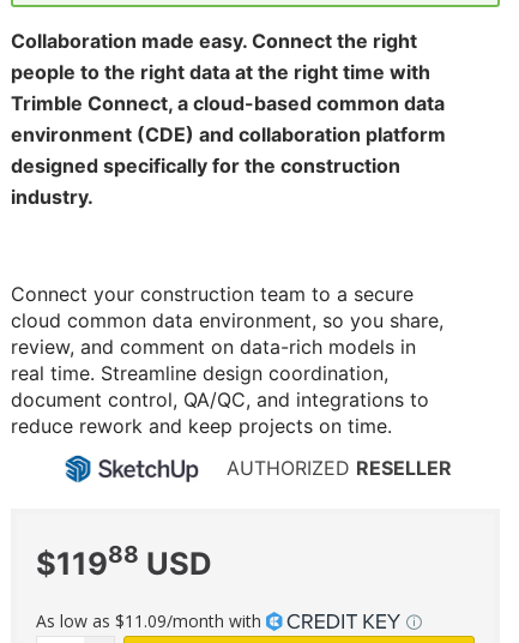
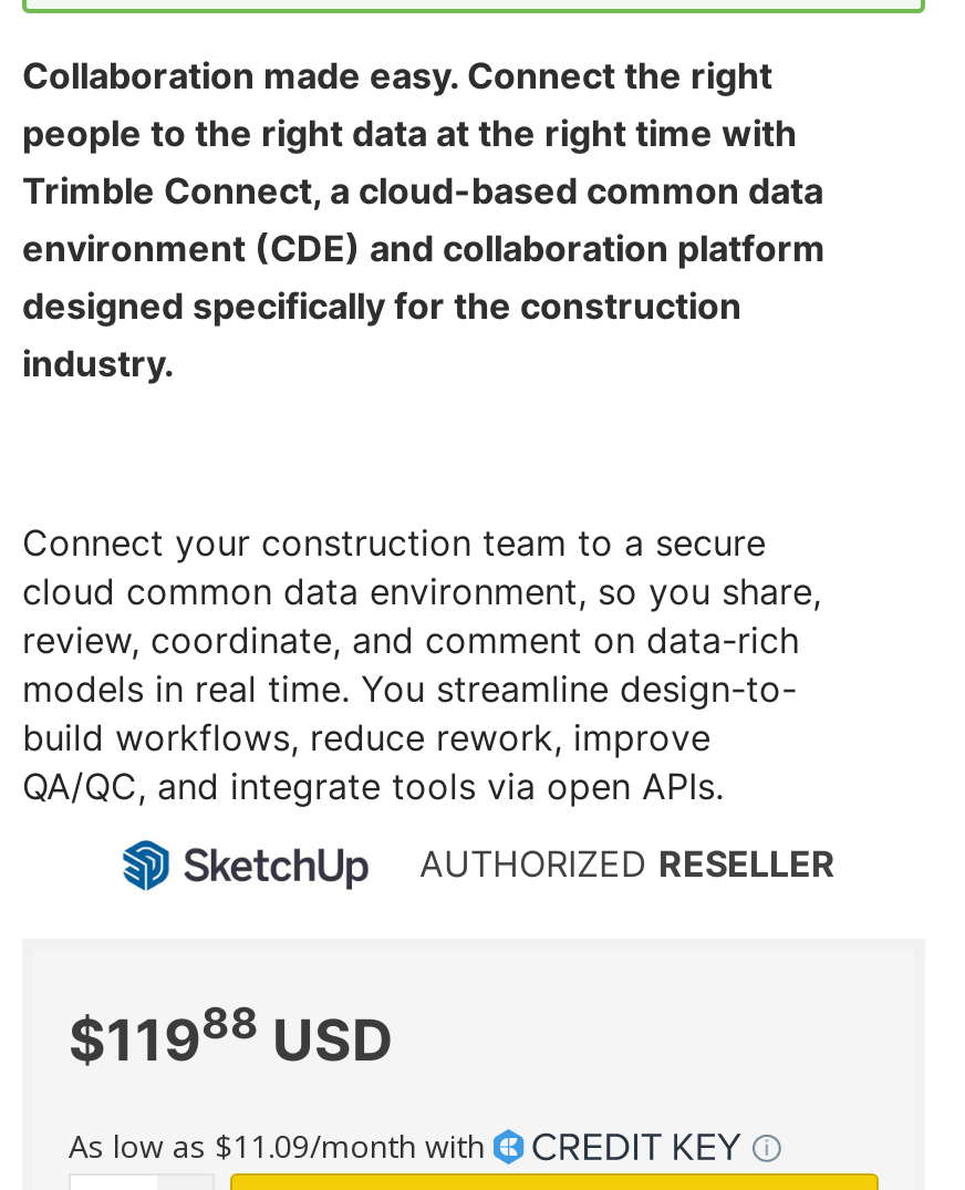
- review, and comment on data-rich models in
- real time. Streamline design coordination,
- document control, QA/QC, and integrations to
- reduce rework and keep projects on time.
+ review, coordinate, and comment on data-rich
+ models in real time. You streamline design-to-
+ build workflows, reduce rework, improve
+ QA/QC, and integrate tools via open APIs.
